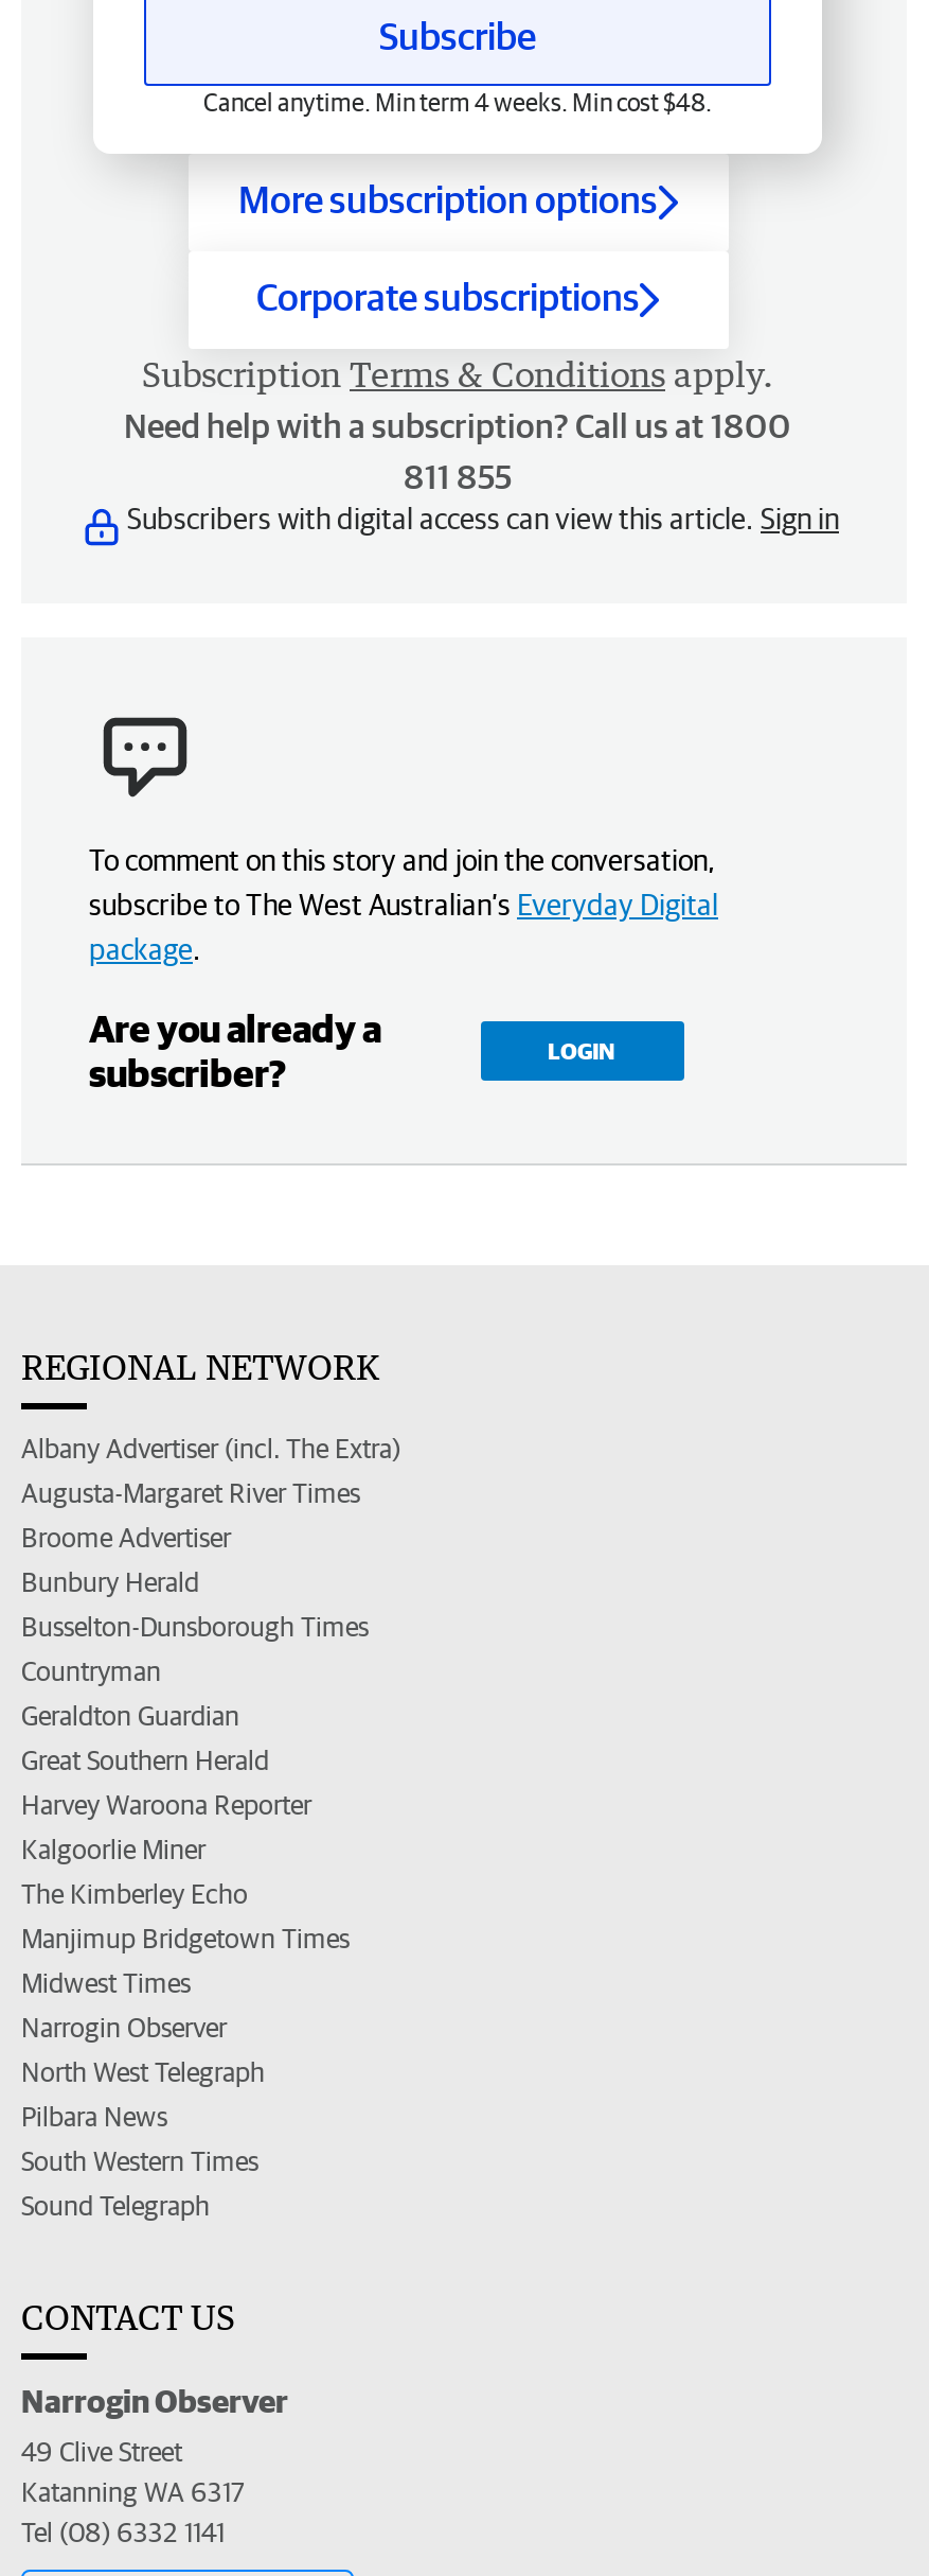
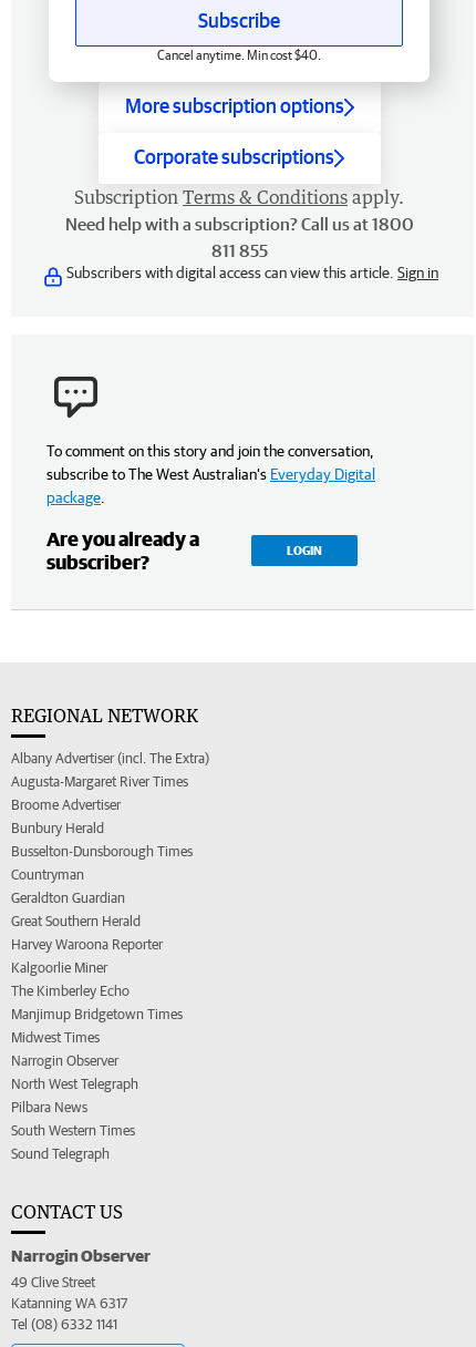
- Cancel anytime. Min term 4 weeks. Min cost $48.
+ Cancel anytime. Min cost $40.
